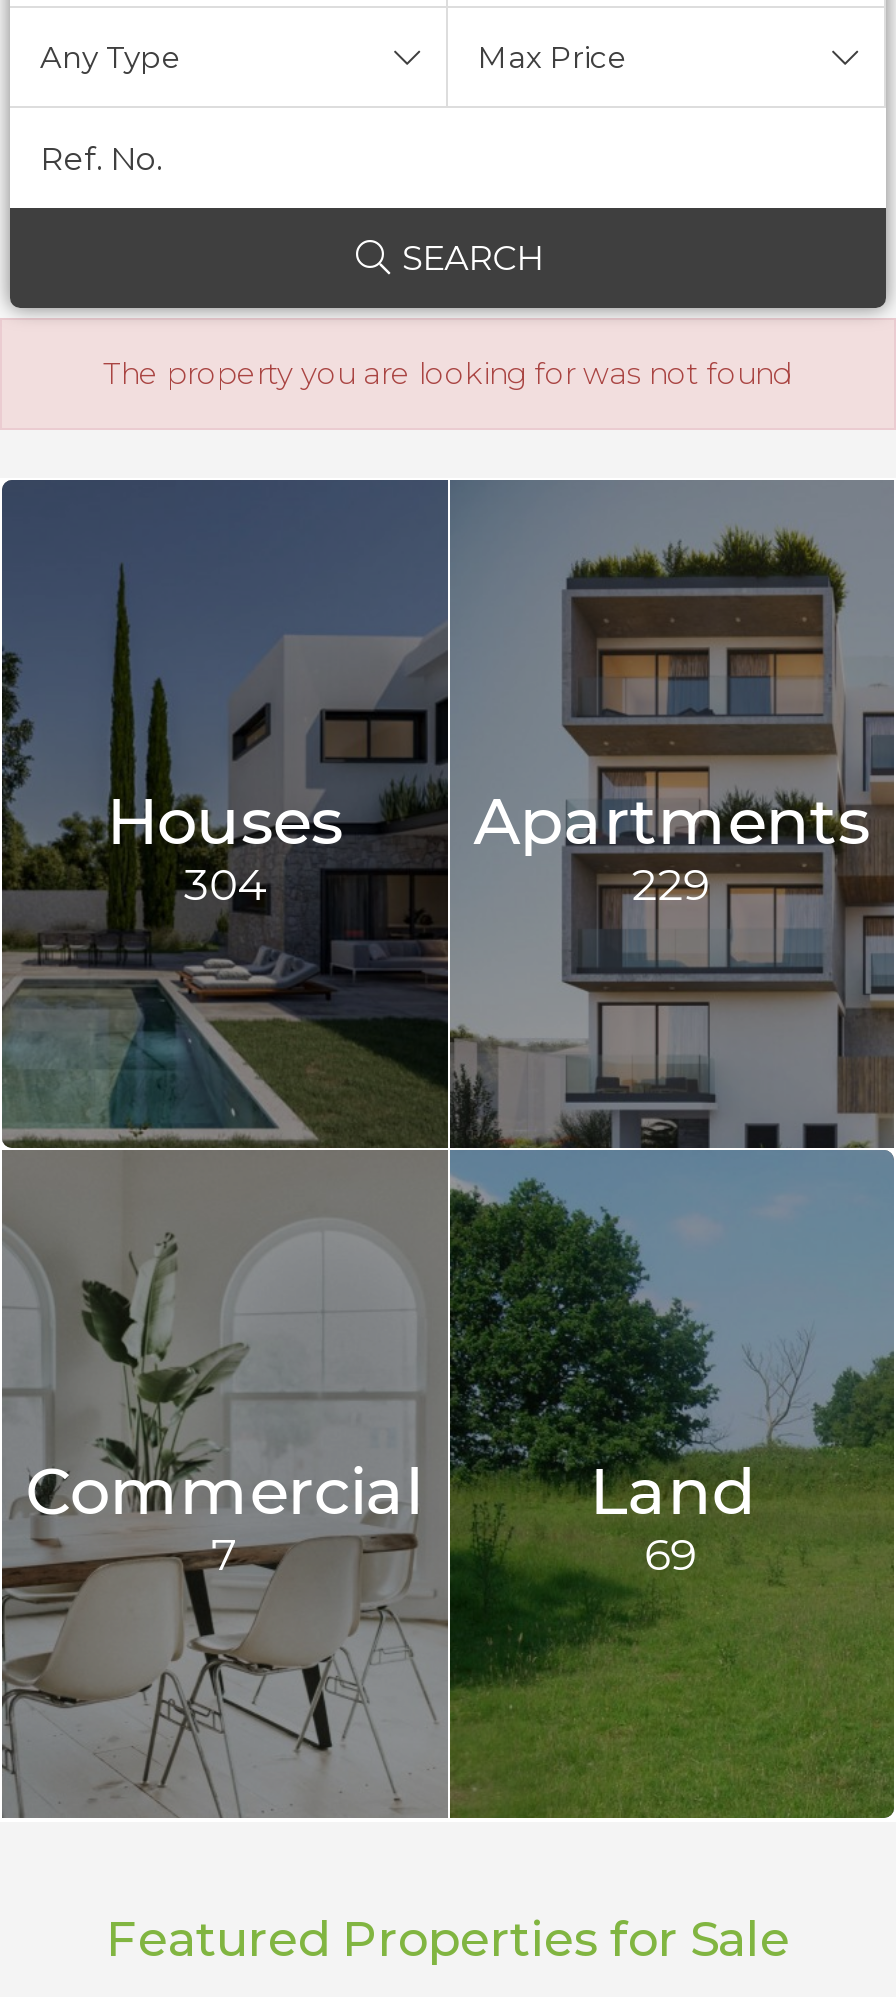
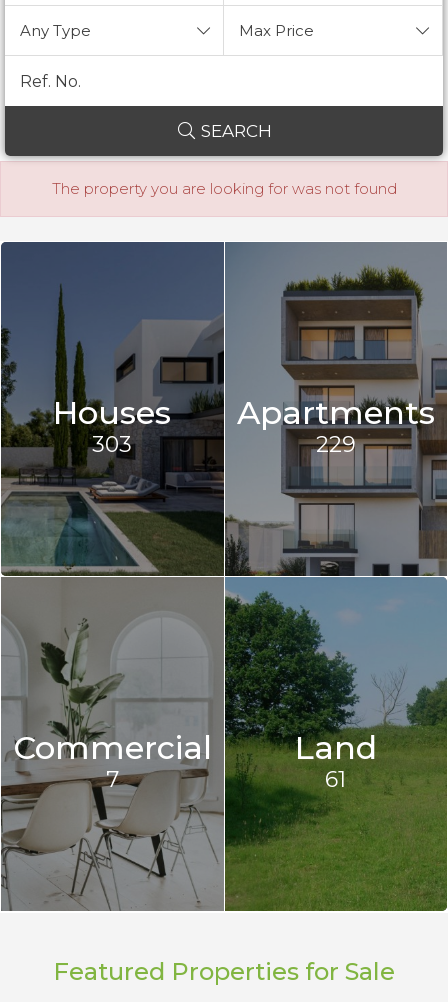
- 304
+ 303

- 69
+ 61
